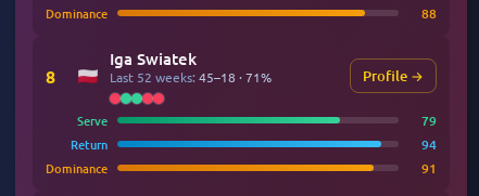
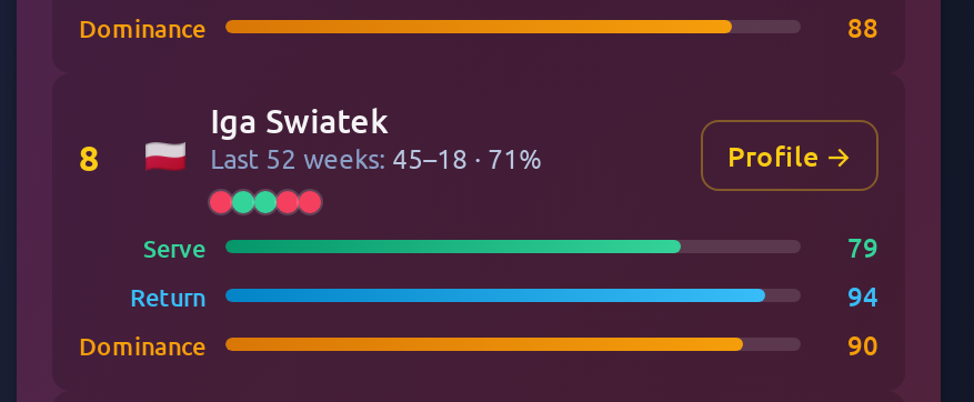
- 91
+ 90
